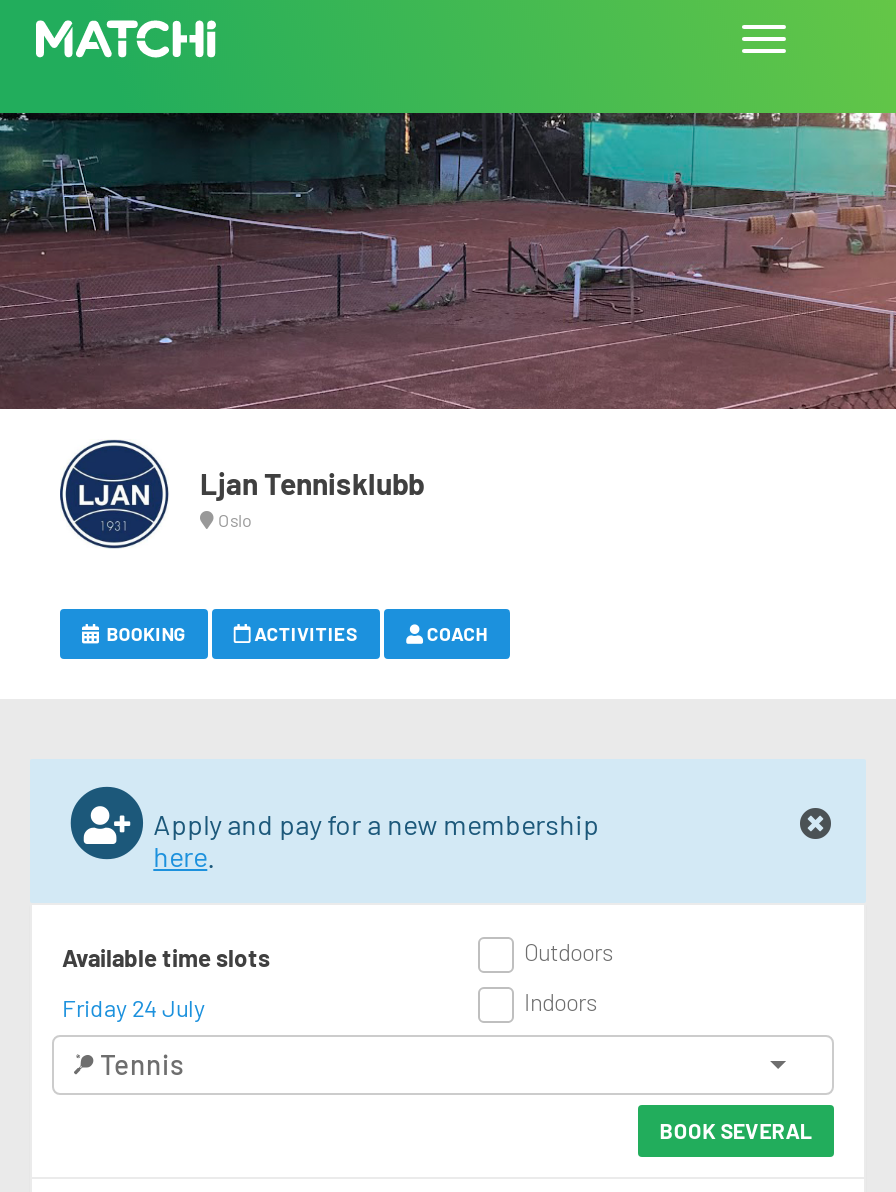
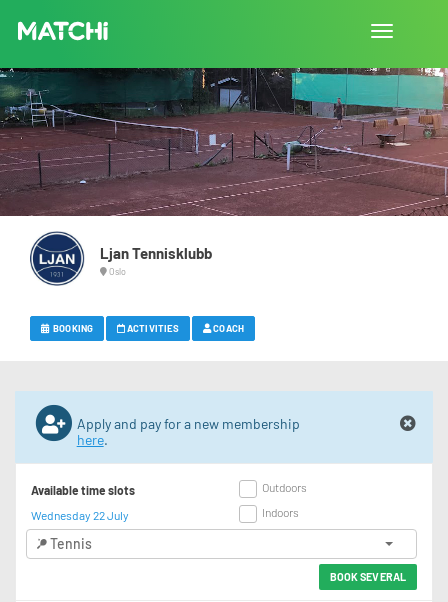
- Friday 24 July
+ Wednesday 22 July
